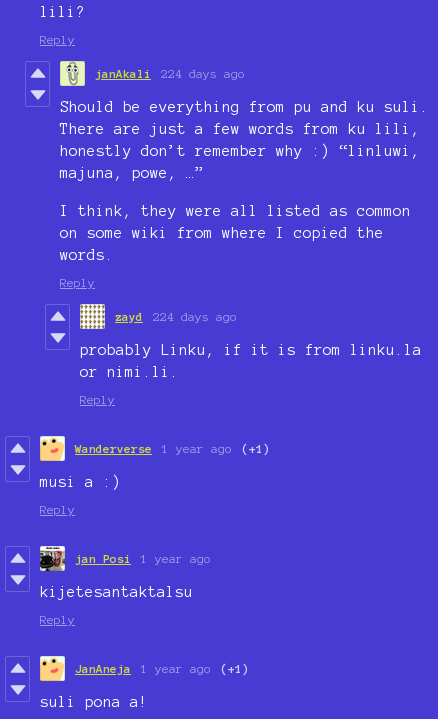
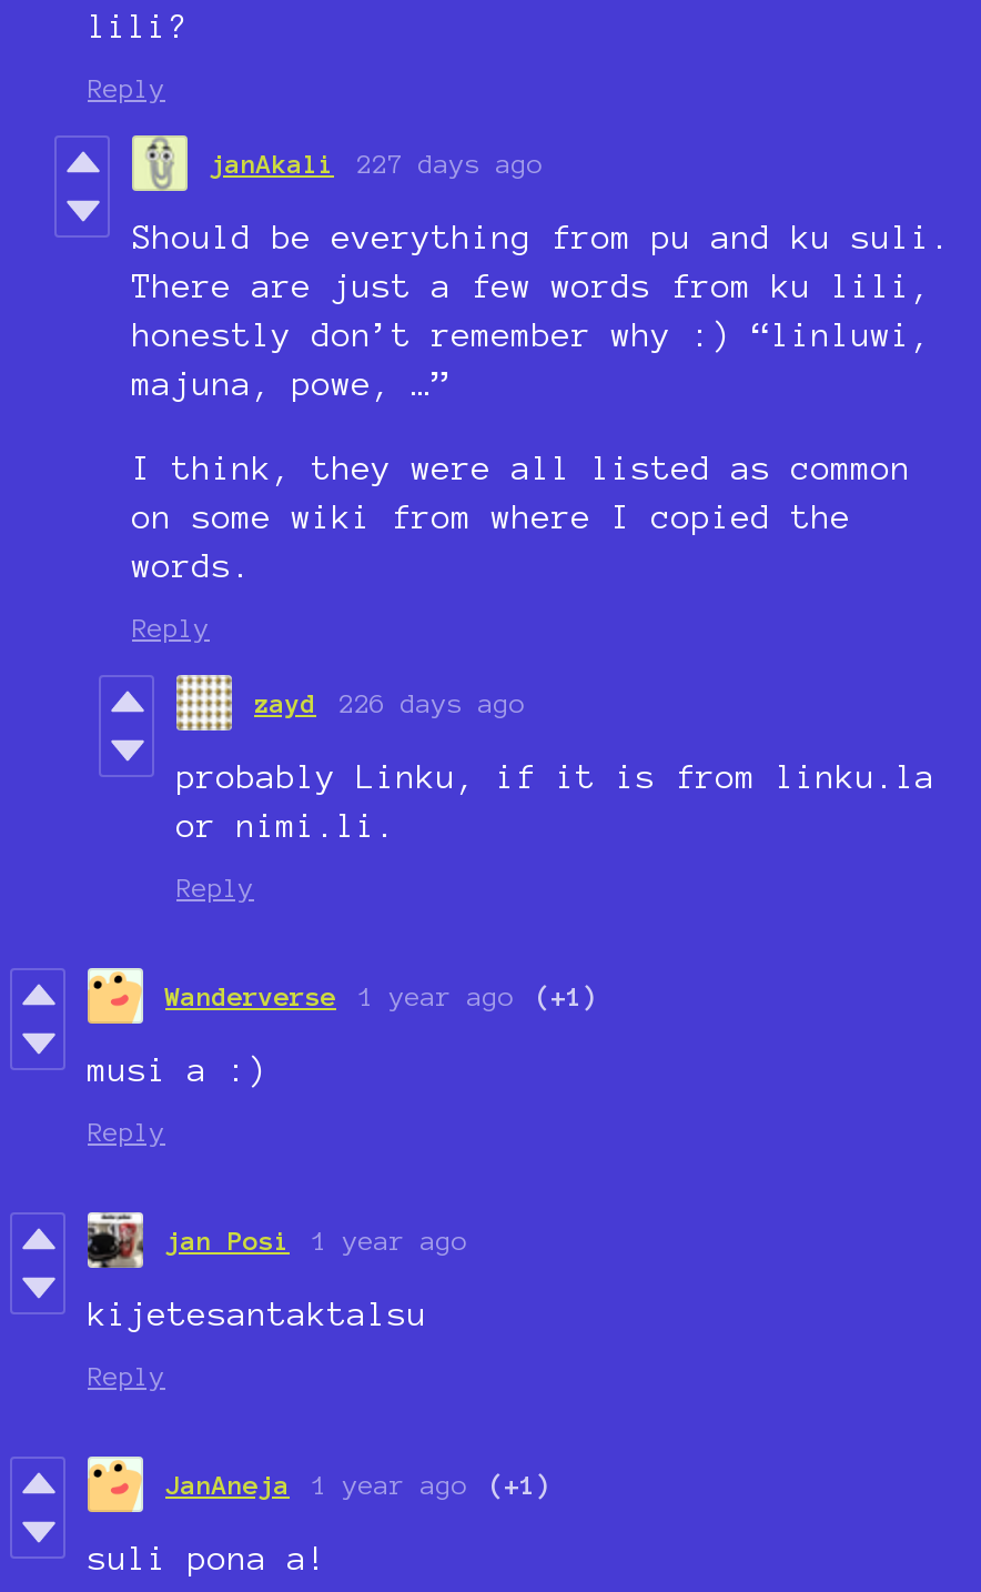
- janAkali 224 days ago
+ janAkali 227 days ago

- zayd 224 days ago
+ zayd 226 days ago
